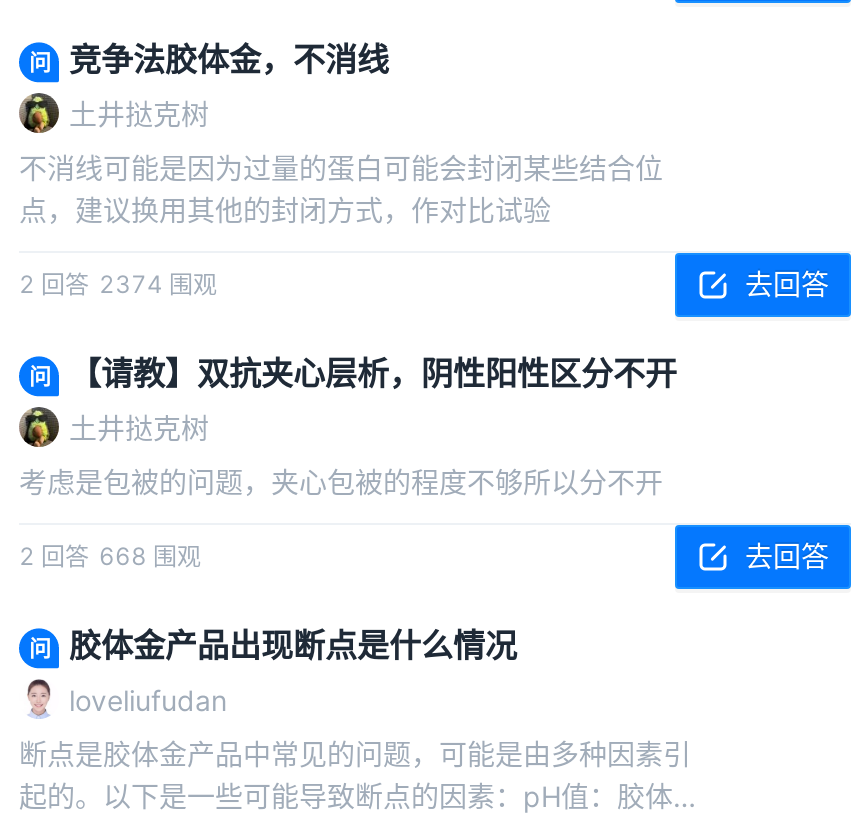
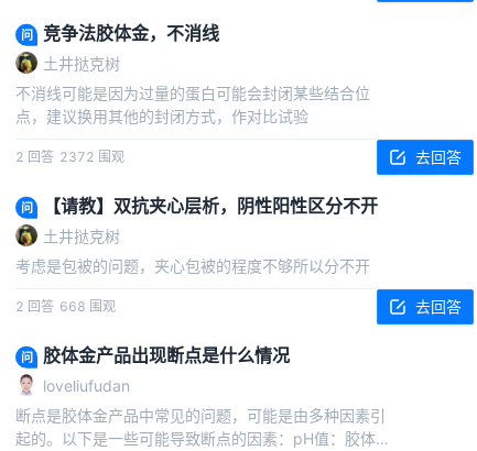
- 2回答 2374围观
+ 2回答 2372围观
